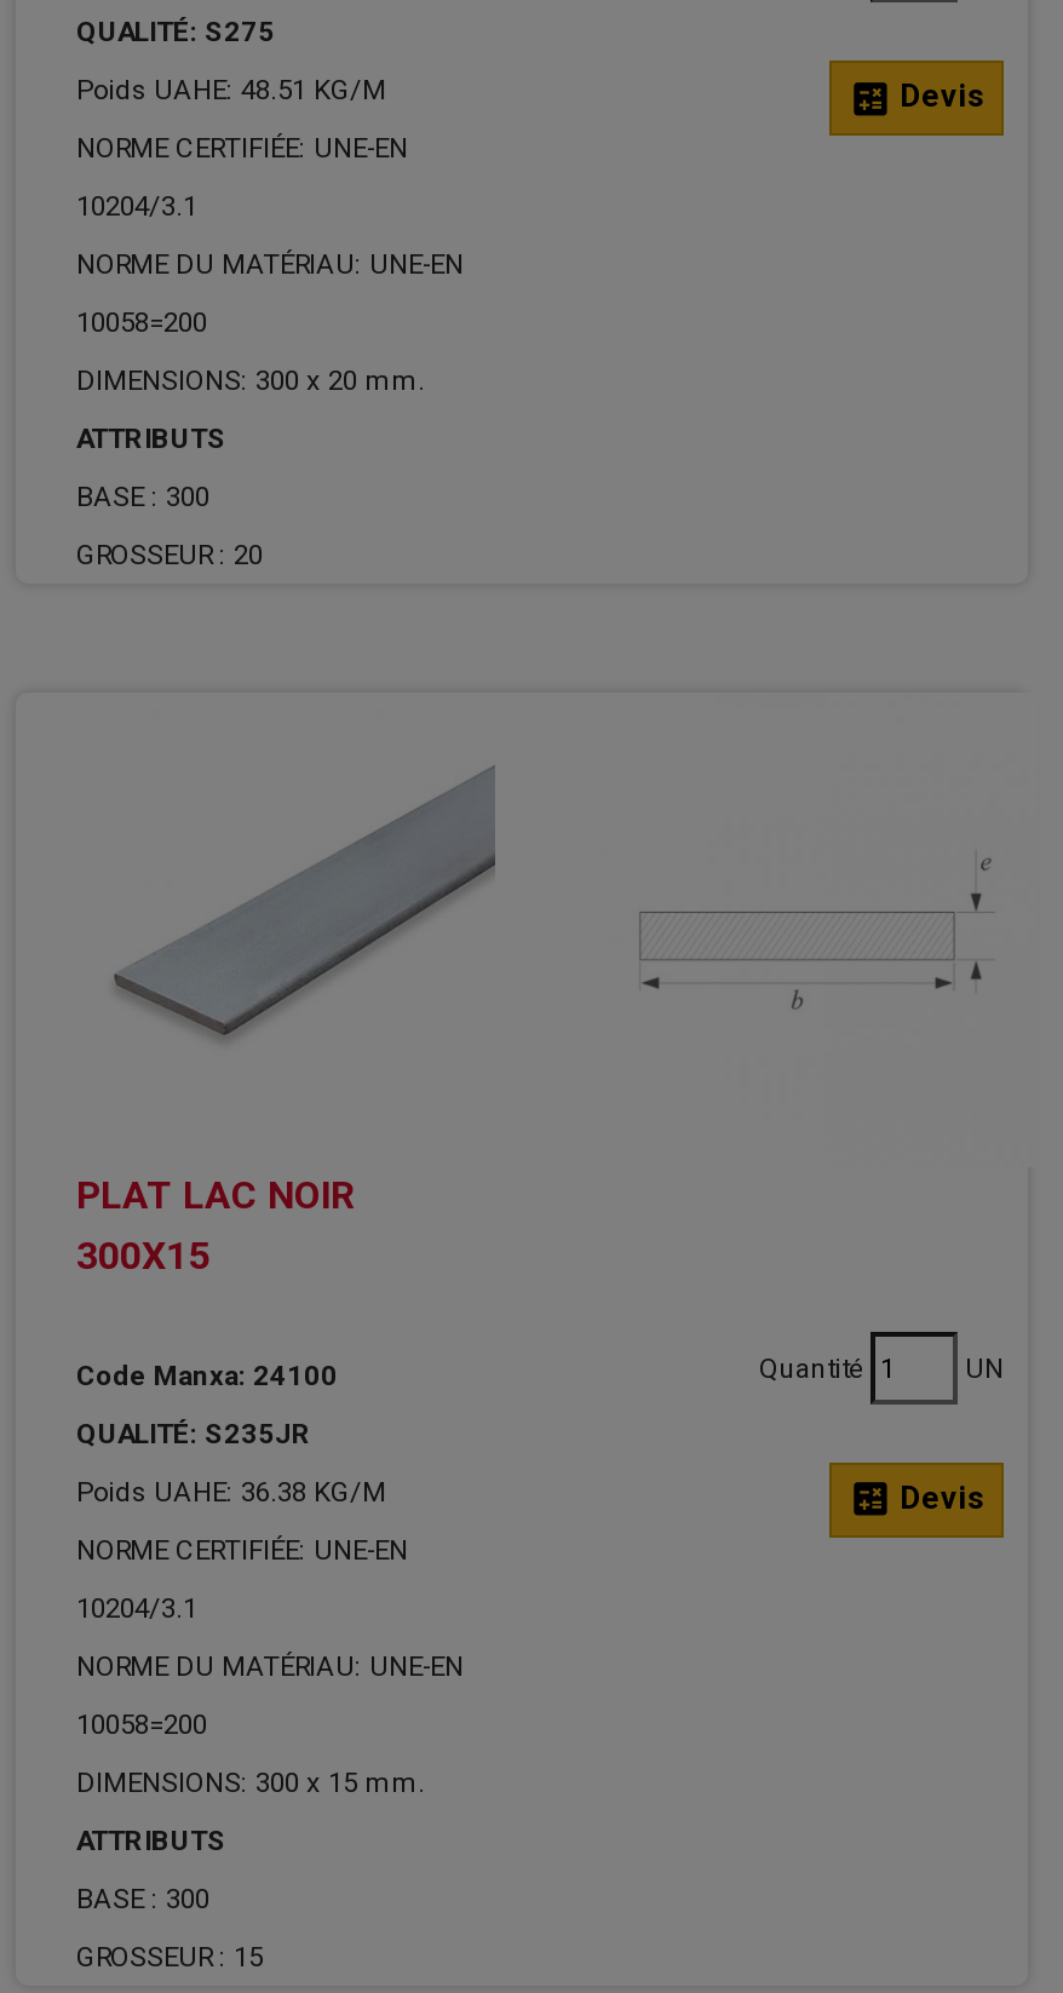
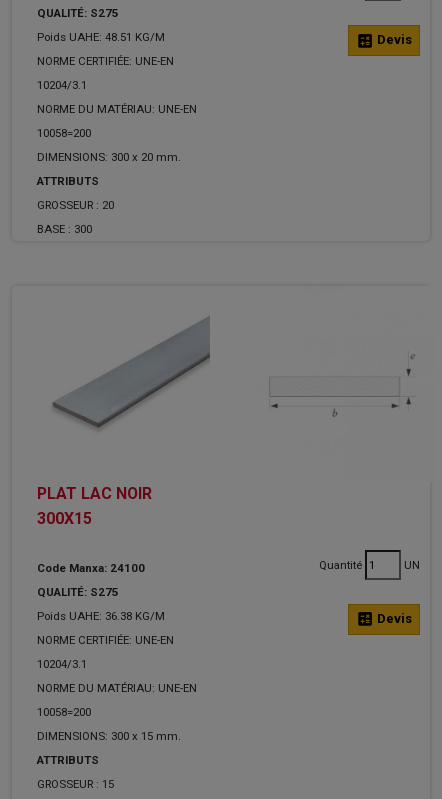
- BASE : 300

+ BASE : 300

- QUALITÉ: S235JR
+ QUALITÉ: S275

- BASE : 300
